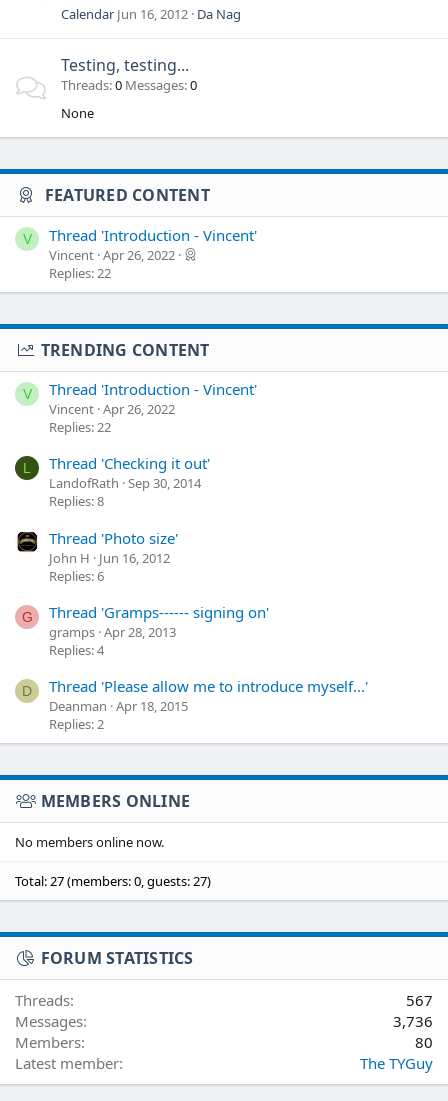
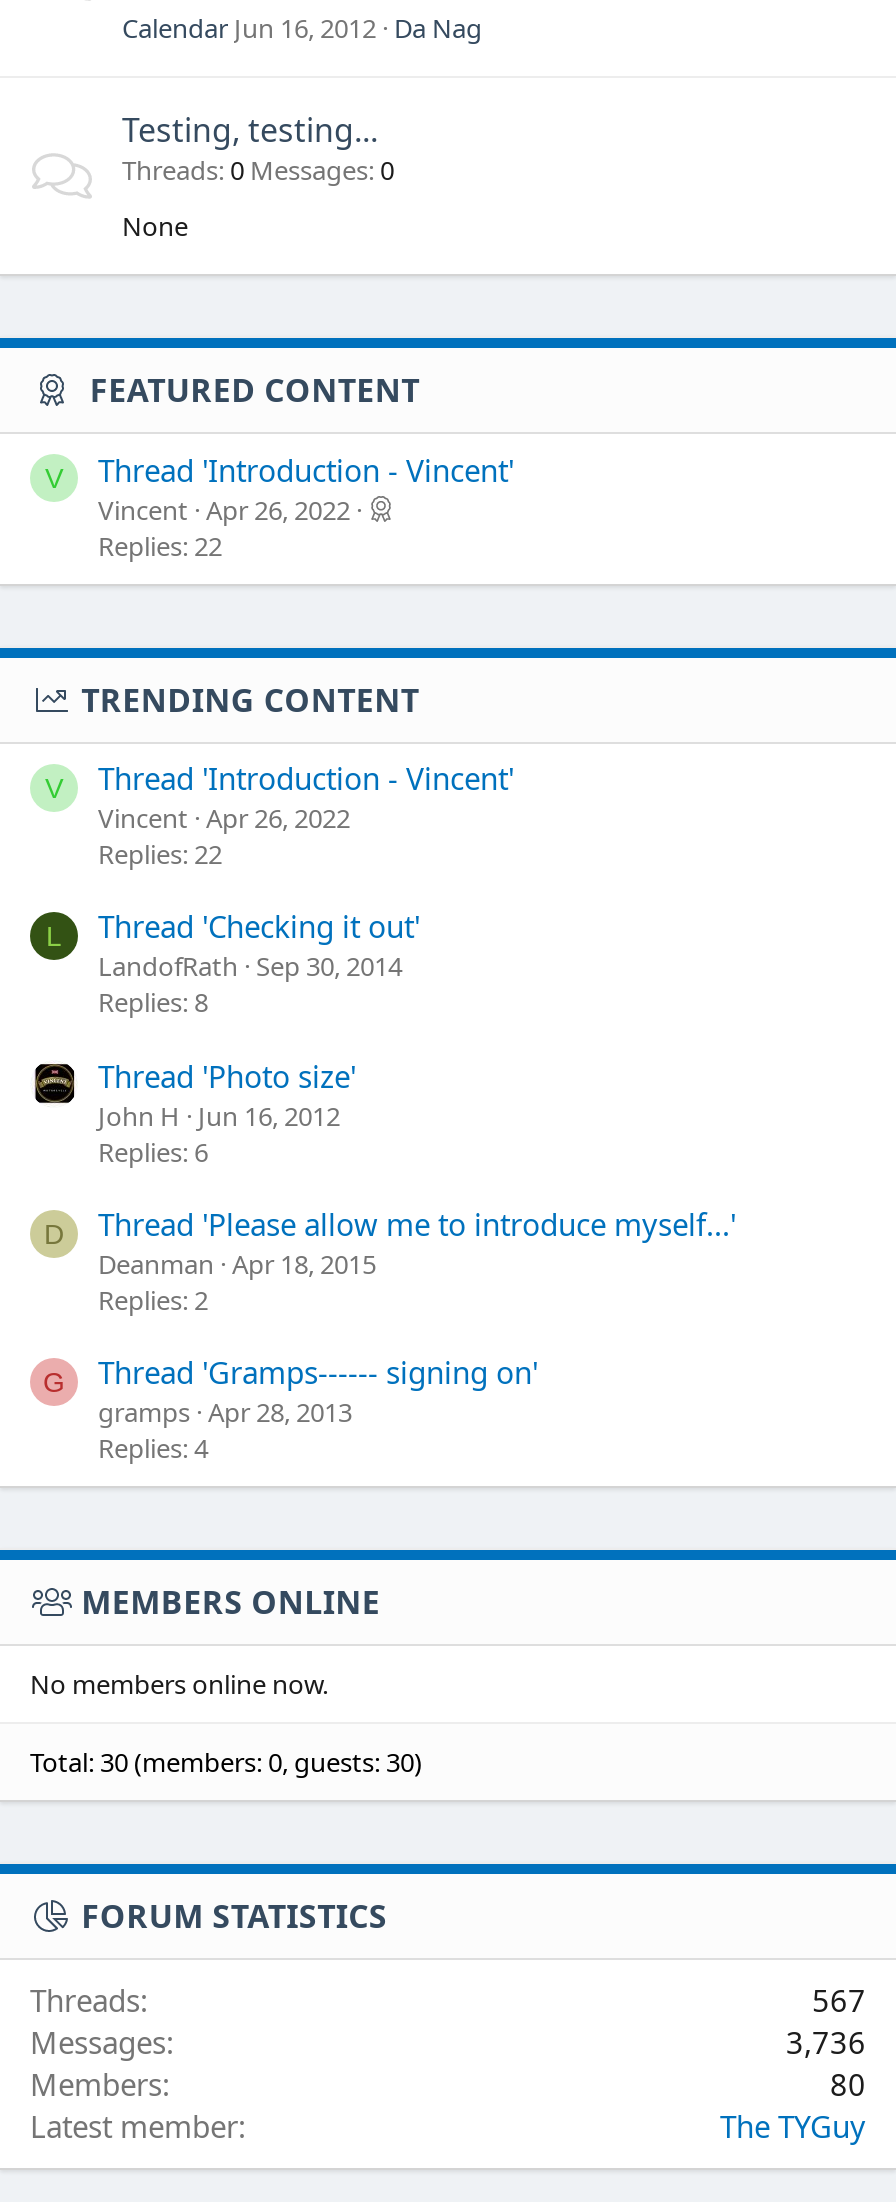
moved down: G | Thread 'Gramps------ signing on' | gramps Apr 28, 2013 | Replies: 4

moved up: D | Thread 'Please allow me to introduce myself...' | Deanman Apr 18, 2015 | Replies: 2

- Total: 27 (members: 0, guests: 27)
+ Total: 30 (members: 0, guests: 30)
